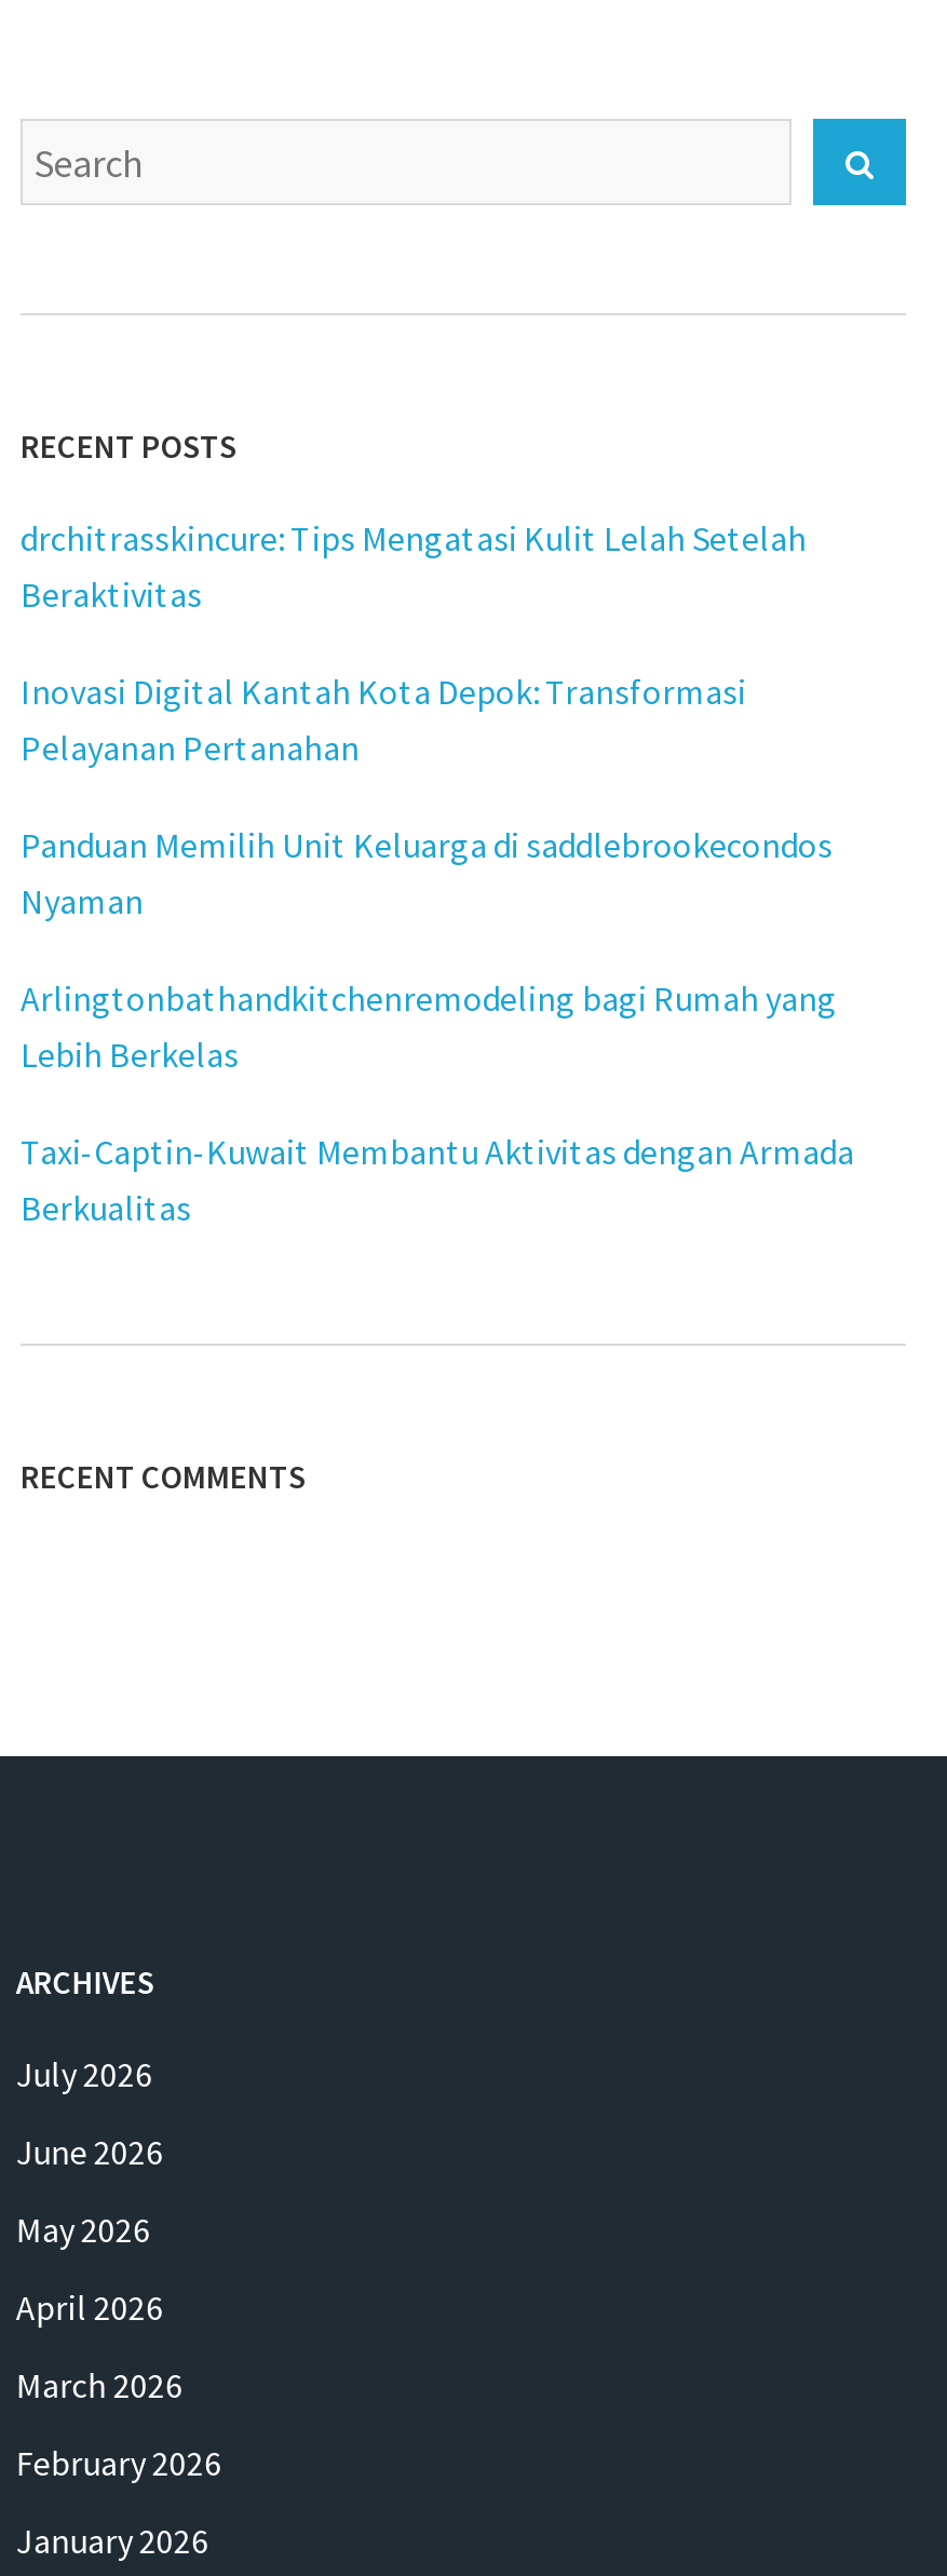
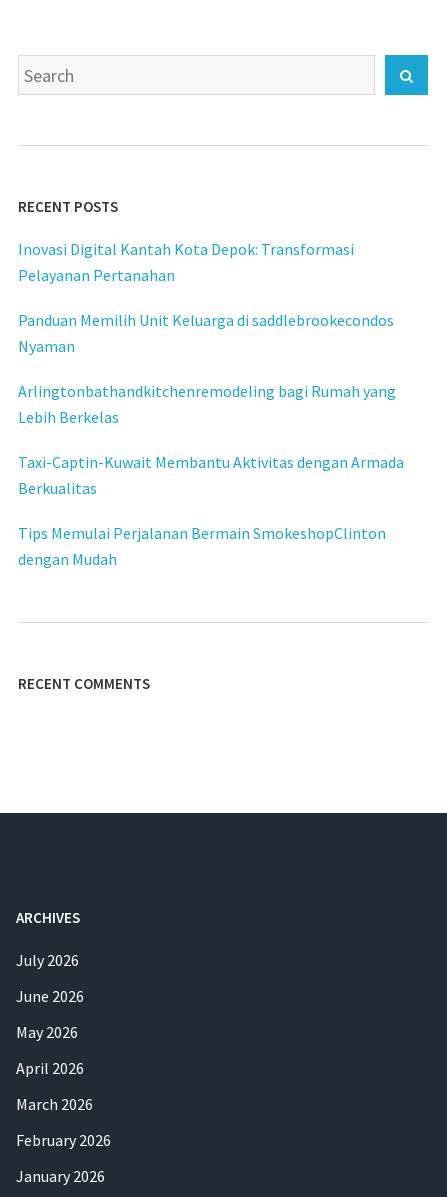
- drchitrasskincure: Tips Mengatasi Kulit Lelah Setelah
- Beraktivitas

moved up: Inovasi Digital Kantah Kota Depok: Transformasi | Pelayanan Pertanahan | Panduan Memilih Unit Keluarga di saddlebrookecondos | Nyaman | Arlingtonbathandkitchenremodeling bagi Rumah yang | Lebih Berkelas | Taxi-Captin-Kuwait Membantu Aktivitas dengan Armada | Berkualitas

+ Tips Memulai Perjalanan Bermain SmokeshopClinton
+ dengan Mudah
